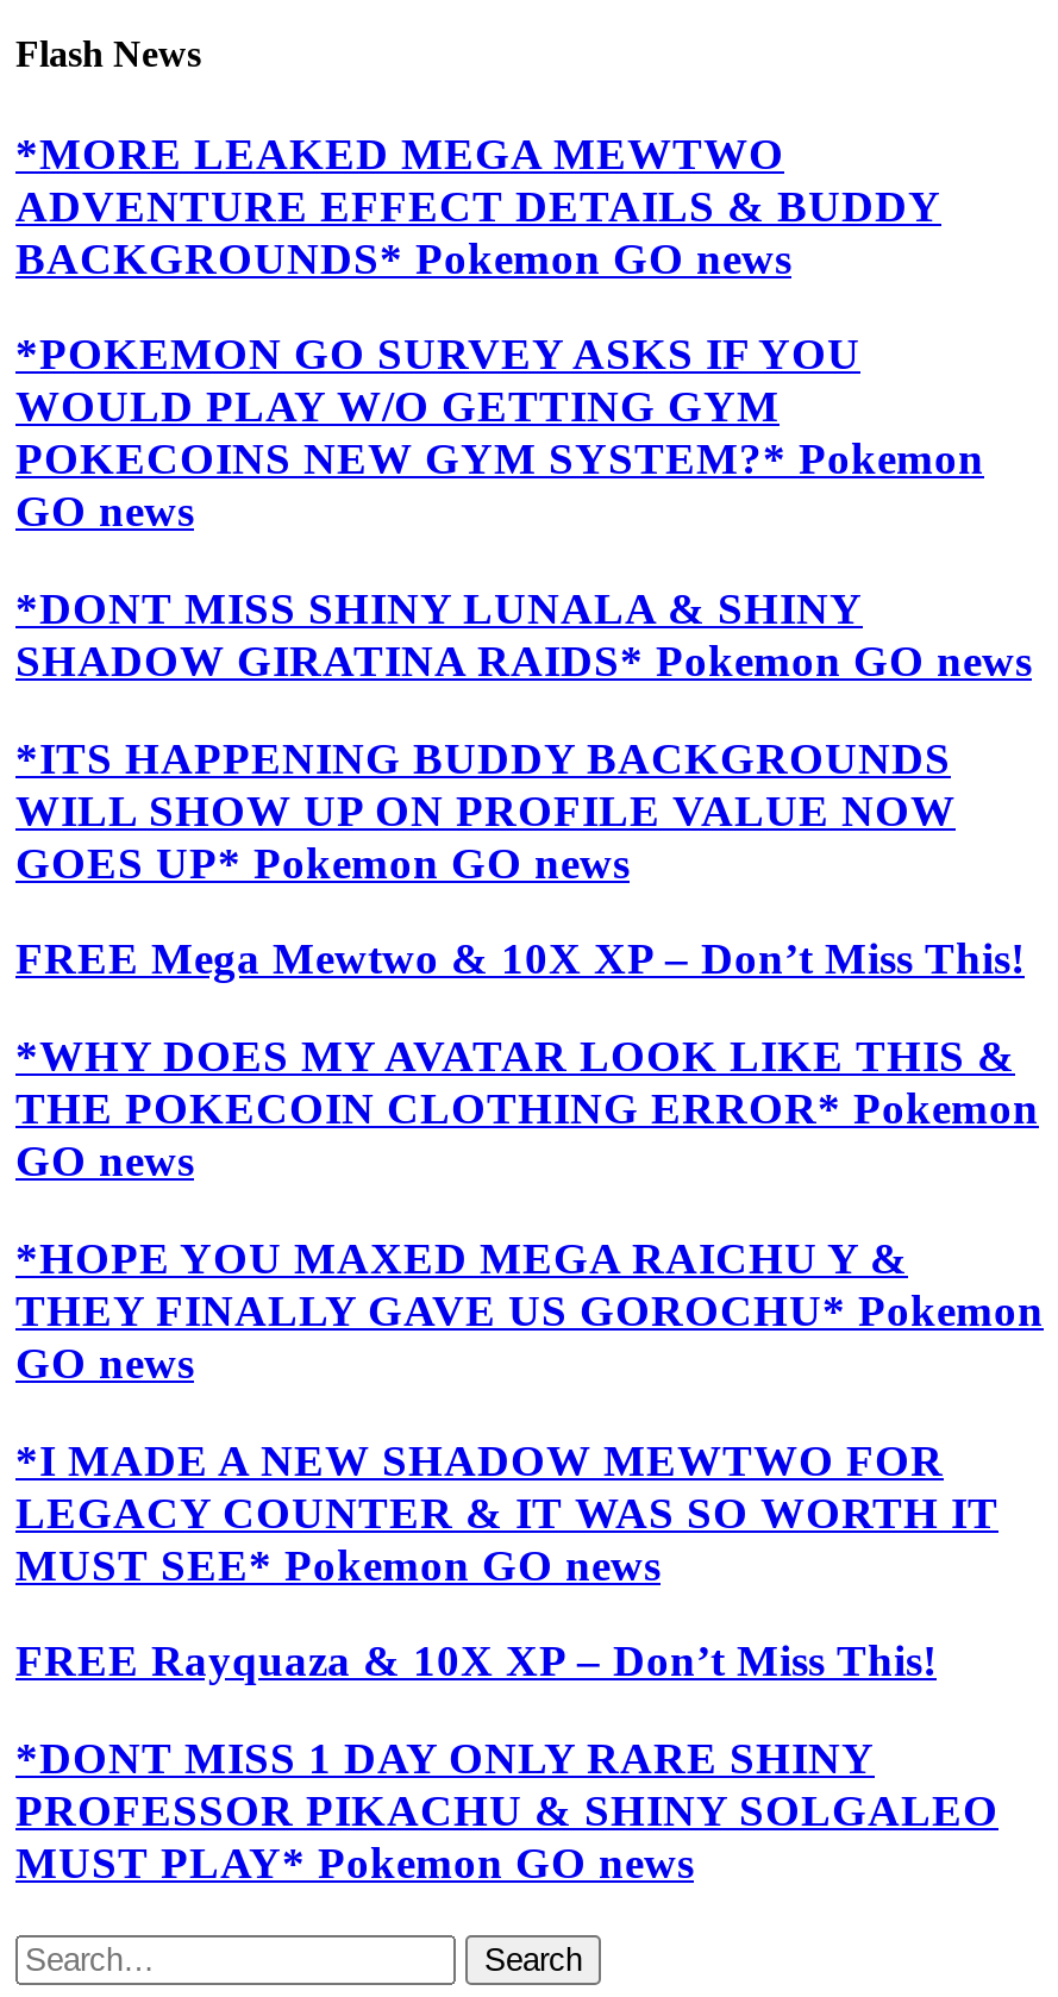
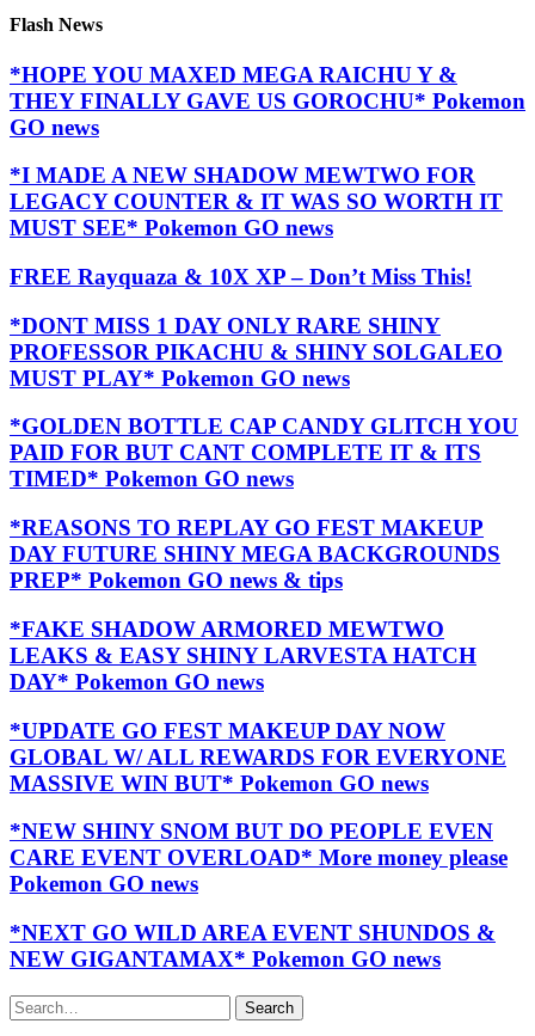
- *MORE LEAKED MEGA MEWTWO
- ADVENTURE EFFECT DETAILS & BUDDY
- BACKGROUNDS* Pokemon GO news
- *POKEMON GO SURVEY ASKS IF YOU
- WOULD PLAY W/O GETTING GYM
- POKECOINS NEW GYM SYSTEM?* Pokemon
- GO news
- *DONT MISS SHINY LUNALA & SHINY
- SHADOW GIRATINA RAIDS* Pokemon GO news
- *ITS HAPPENING BUDDY BACKGROUNDS
- WILL SHOW UP ON PROFILE VALUE NOW
- GOES UP* Pokemon GO news
- FREE Mega Mewtwo & 10X XP – Don’t Miss This!
- *WHY DOES MY AVATAR LOOK LIKE THIS &
- THE POKECOIN CLOTHING ERROR* Pokemon
- GO news

moved up: *HOPE YOU MAXED MEGA RAICHU Y & | THEY FINALLY GAVE US GOROCHU* Pokemon | GO news | ... | PROFESSOR PIKACHU & SHINY SOLGALEO | MUST PLAY* Pokemon GO news

+ *GOLDEN BOTTLE CAP CANDY GLITCH YOU
+ PAID FOR BUT CANT COMPLETE IT & ITS
+ TIMED* Pokemon GO news
+ *REASONS TO REPLAY GO FEST MAKEUP
+ DAY FUTURE SHINY MEGA BACKGROUNDS
+ PREP* Pokemon GO news & tips
+ *FAKE SHADOW ARMORED MEWTWO
+ LEAKS & EASY SHINY LARVESTA HATCH
+ DAY* Pokemon GO news
+ *UPDATE GO FEST MAKEUP DAY NOW
+ GLOBAL W/ ALL REWARDS FOR EVERYONE
+ MASSIVE WIN BUT* Pokemon GO news
+ *NEW SHINY SNOM BUT DO PEOPLE EVEN
+ CARE EVENT OVERLOAD* More money please
+ Pokemon GO news
+ *NEXT GO WILD AREA EVENT SHUNDOS &
+ NEW GIGANTAMAX* Pokemon GO news
